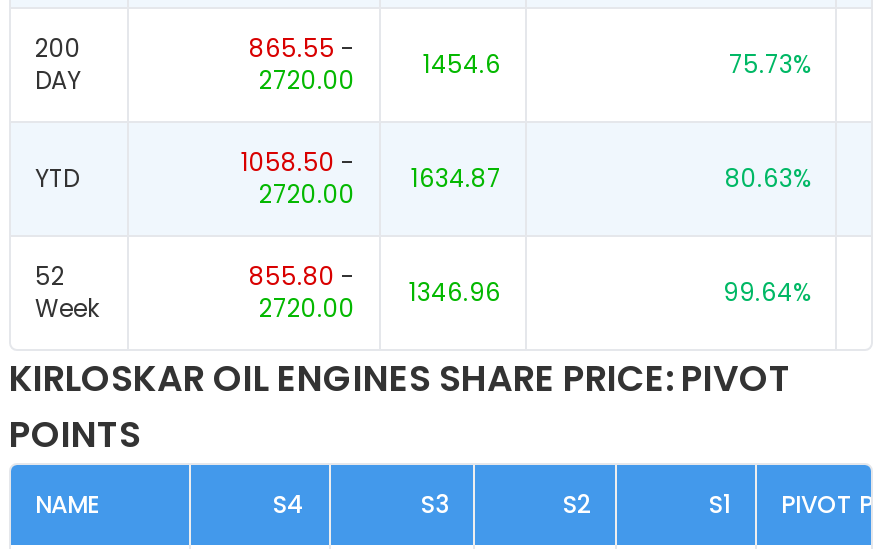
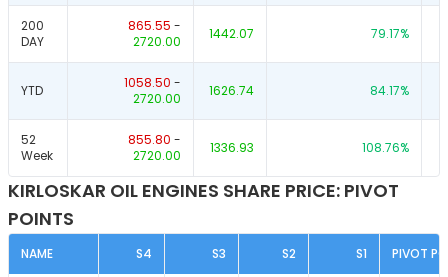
- 865.55 - 2720.00 1454.6
+ 865.55 - 2720.00 1442.07

- 75.73%
+ 79.17%

- 1058.50 - 2720.00 1634.87
+ 1058.50 - 2720.00 1626.74

- 80.63%
+ 84.17%

- 855.80 - 2720.00 1346.96
+ 855.80 - 2720.00 1336.93

- 99.64%
+ 108.76%
